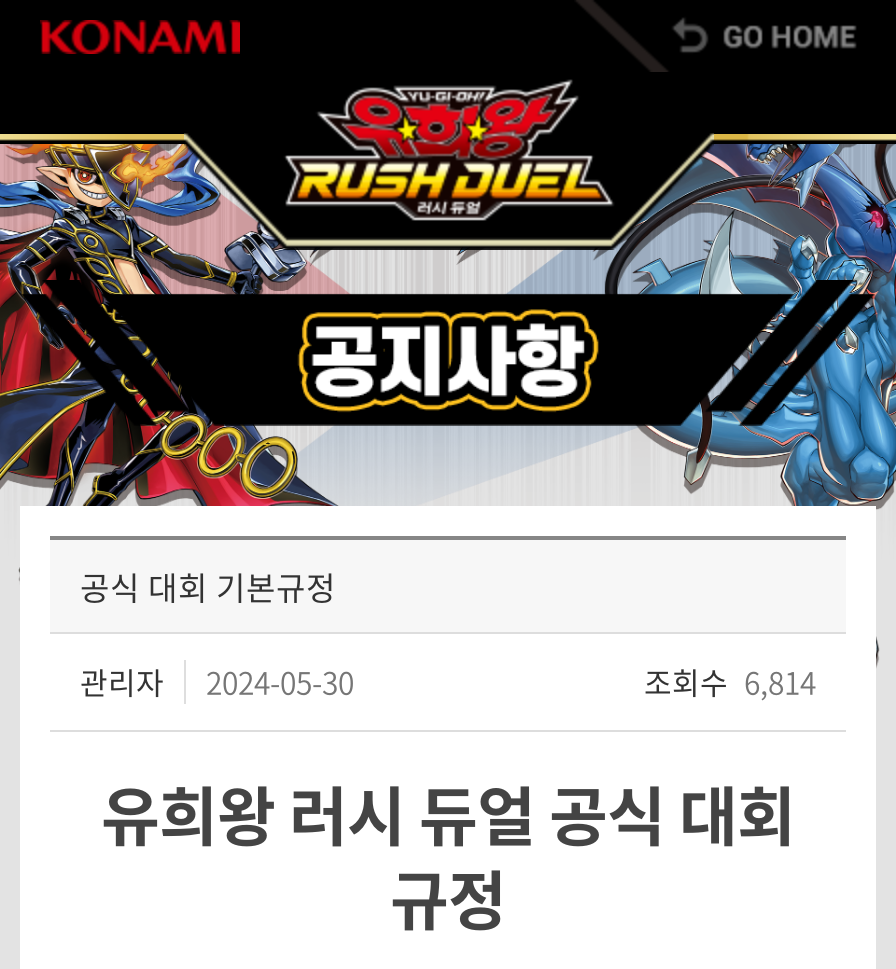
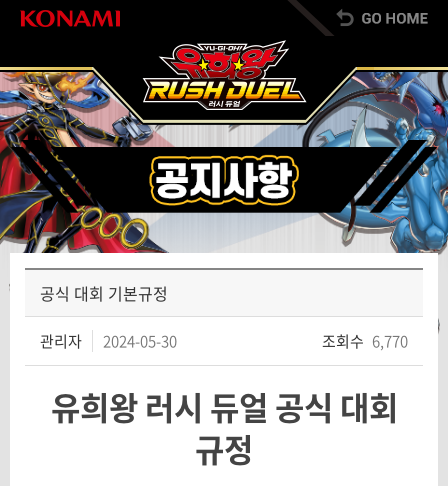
- 조회수 6,814
+ 조회수 6,770
